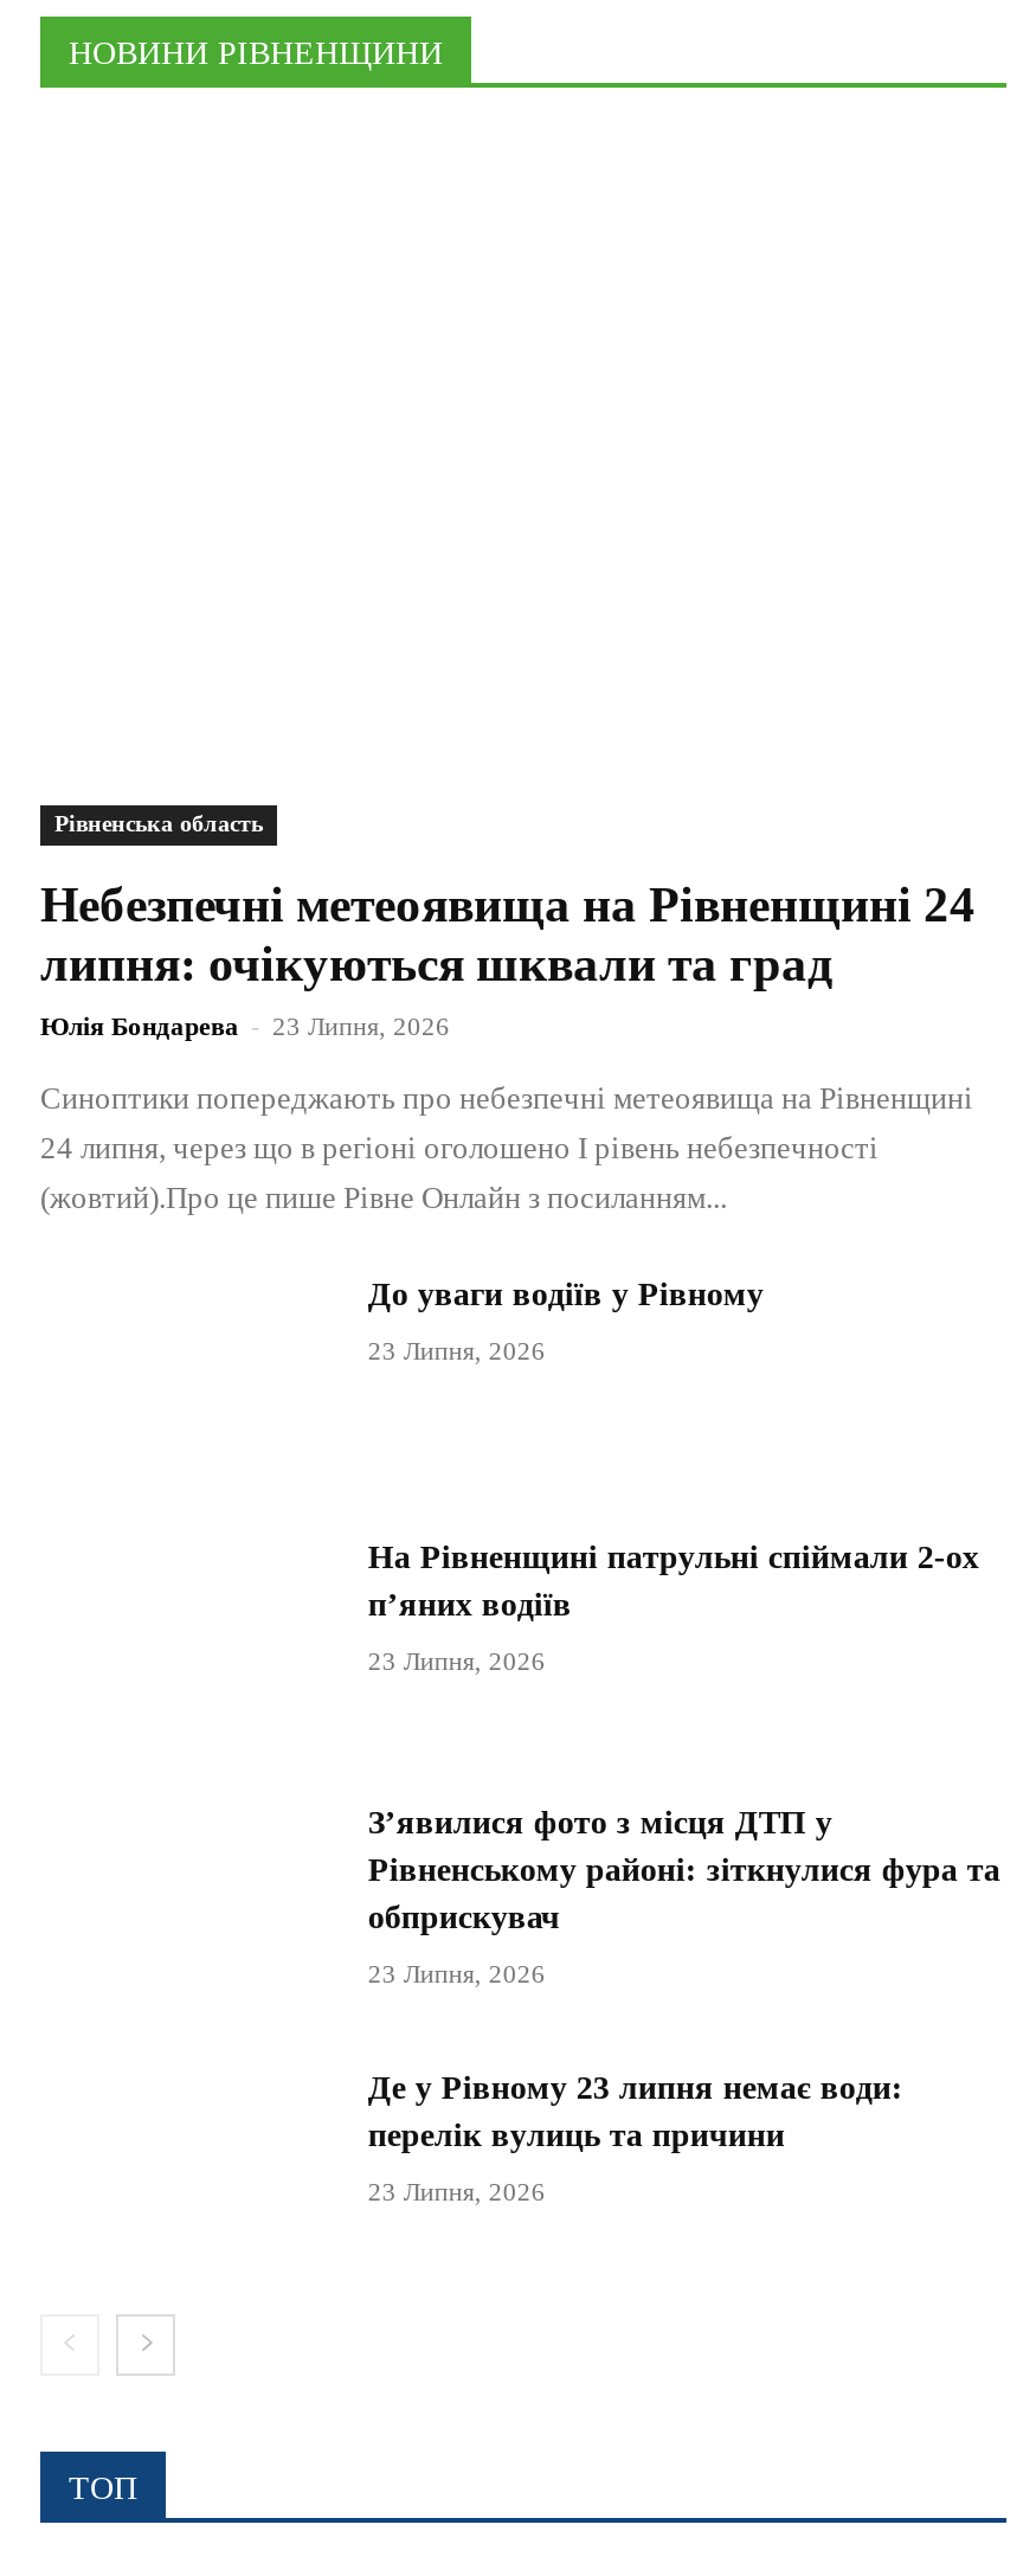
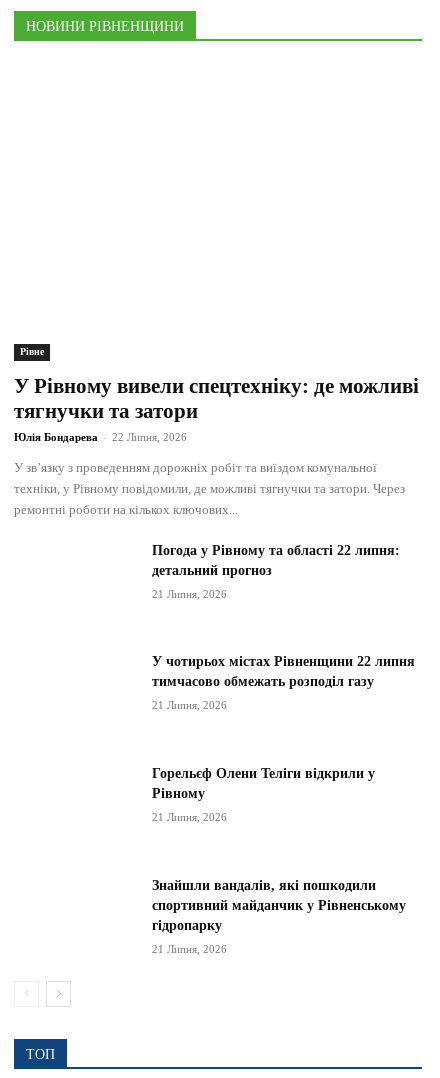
- Рівненська область
+ Рівне

- Небезпечні метеоявища на Рівненщині 24
- липня: очікуються шквали та град
- Юлія Бондарева - 23 Липня, 2026
+ У Рівному вивели спецтехніку: де можливі
+ тягнучки та затори
+ Юлія Бондарева - 22 Липня, 2026

- Синоптики попереджають про небезпечні метеоявища на Рівненщині
- 24 липня, через що в регіоні оголошено І рівень небезпечності
- (жовтий).Про це пише Рівне Онлайн з посиланням...
+ У зв’язку з проведенням дорожніх робіт та виїздом комунальної
+ техніки, у Рівному повідомили, де можливі тягнучки та затори. Через
+ ремонтні роботи на кількох ключових...

- До уваги водіїв у Рівному
+ Погода у Рівному та області 22 липня:
+ детальний прогноз

- 23 Липня, 2026
+ 21 Липня, 2026

- На Рівненщині патрульні спіймали 2-ох
- п’яних водіїв
+ У чотирьох містах Рівненщини 22 липня
+ тимчасово обмежать розподіл газу

- 23 Липня, 2026
+ 21 Липня, 2026

- З’явилися фото з місця ДТП у
- Рівненському районі: зіткнулися фура та
- обприскувач
+ Горельєф Олени Теліги відкрили у
+ Рівному

- 23 Липня, 2026
+ 21 Липня, 2026

- Де у Рівному 23 липня немає води:
- перелік вулиць та причини
+ Знайшли вандалів, які пошкодили
+ спортивний майданчик у Рівненському
+ гідропарку

- 23 Липня, 2026
+ 21 Липня, 2026
